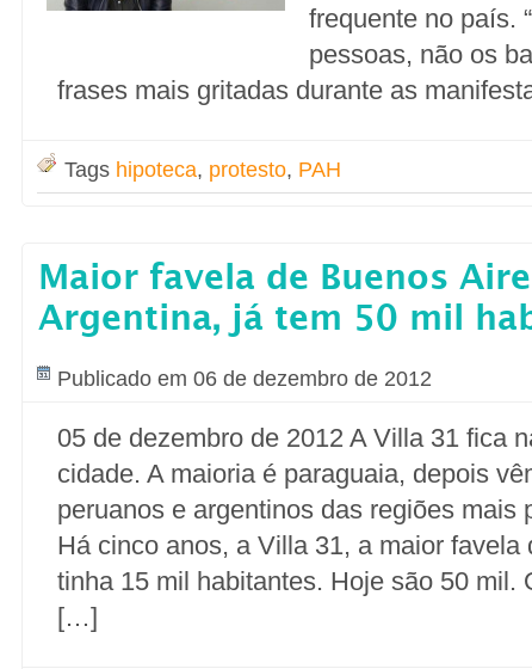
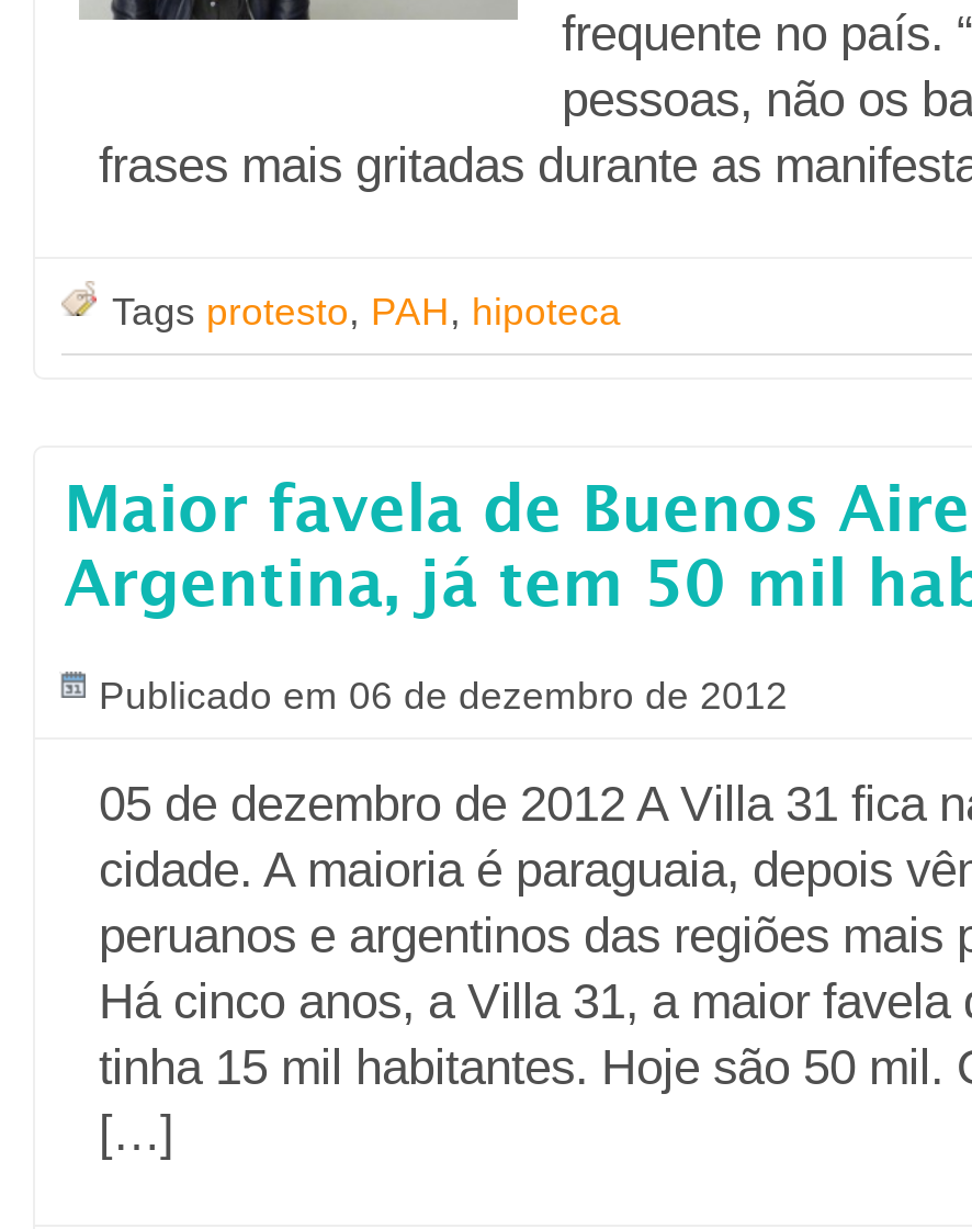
- Tags hipoteca, protesto, PAH
+ Tags protesto, PAH, hipoteca
